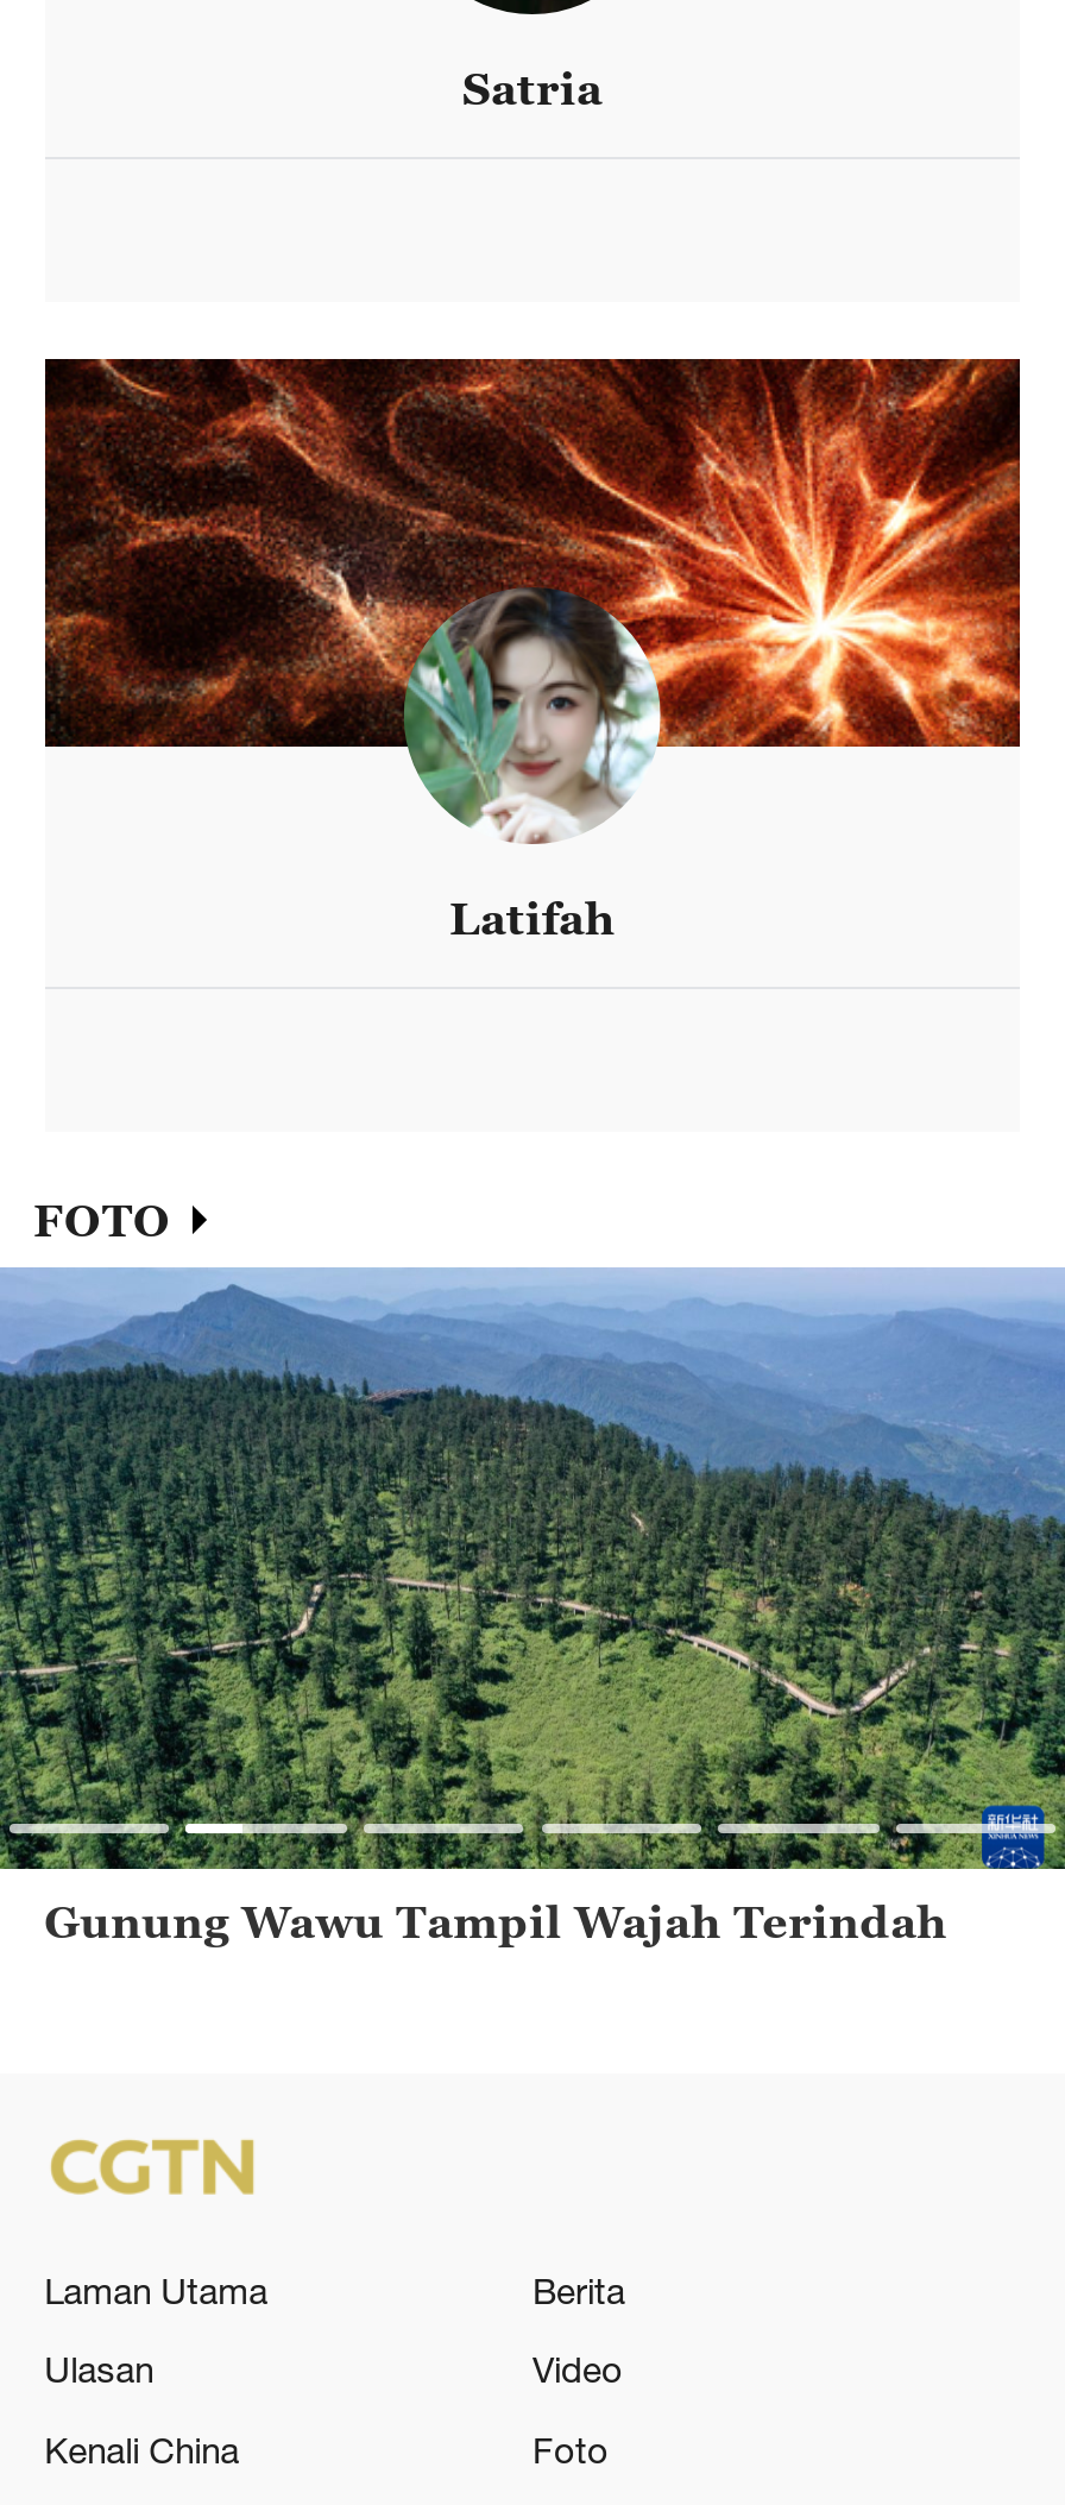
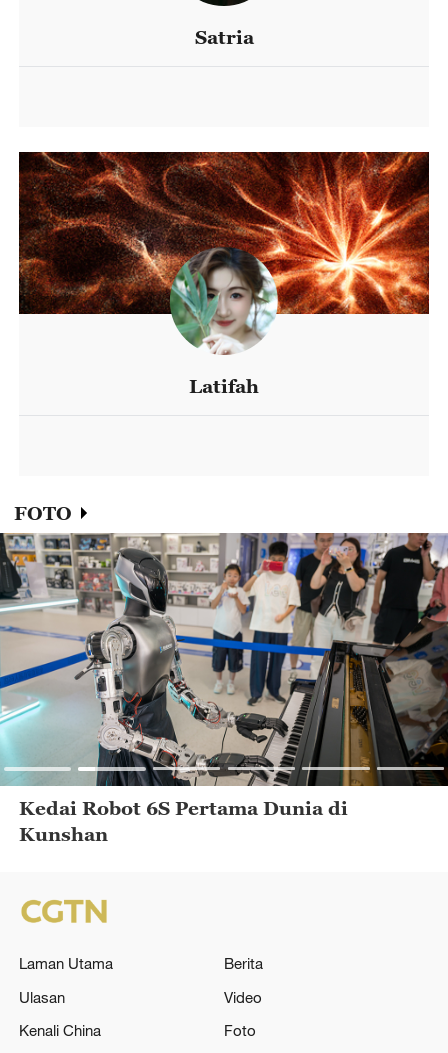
- [image]
- Gunung Wawu Tampil Wajah Terindah
+ [image]
+ Kedai Robot 6S Pertama Dunia di
+ Kunshan
